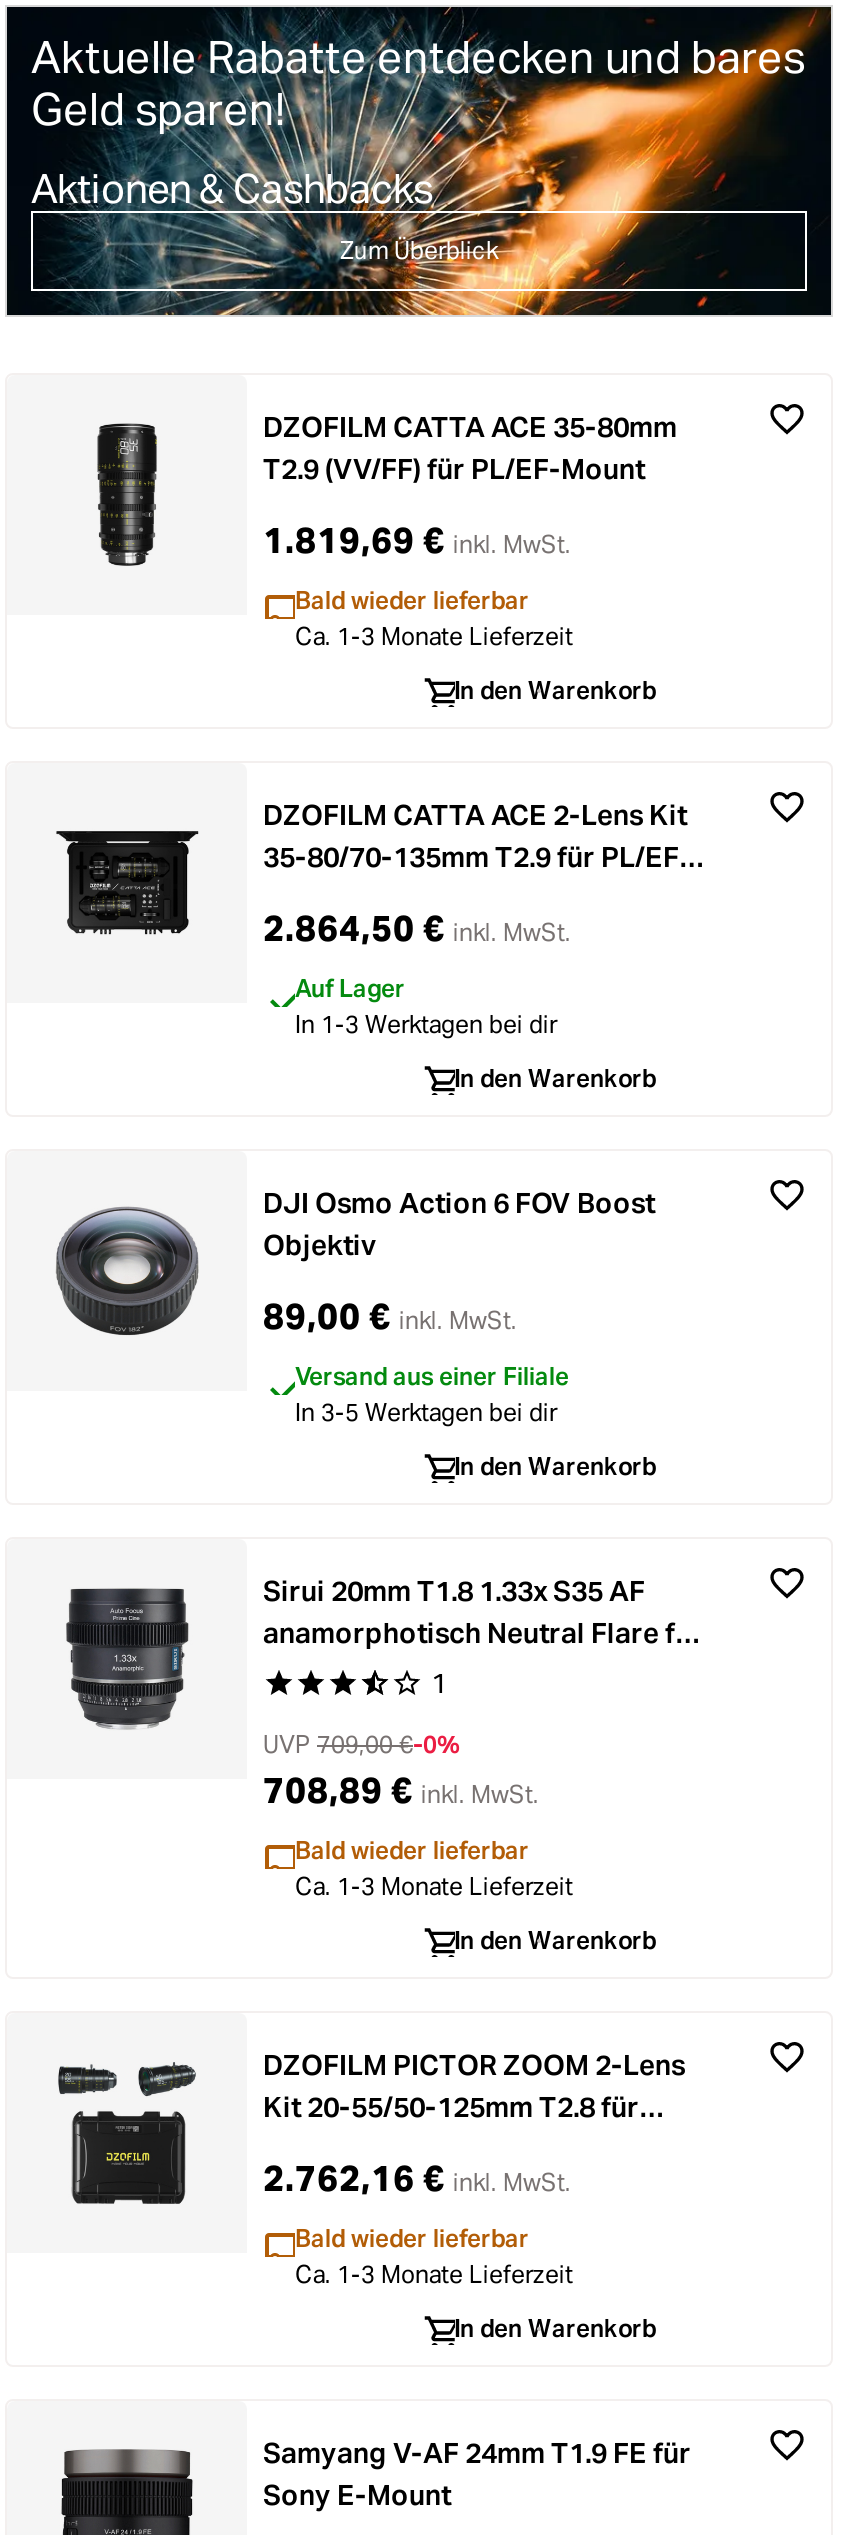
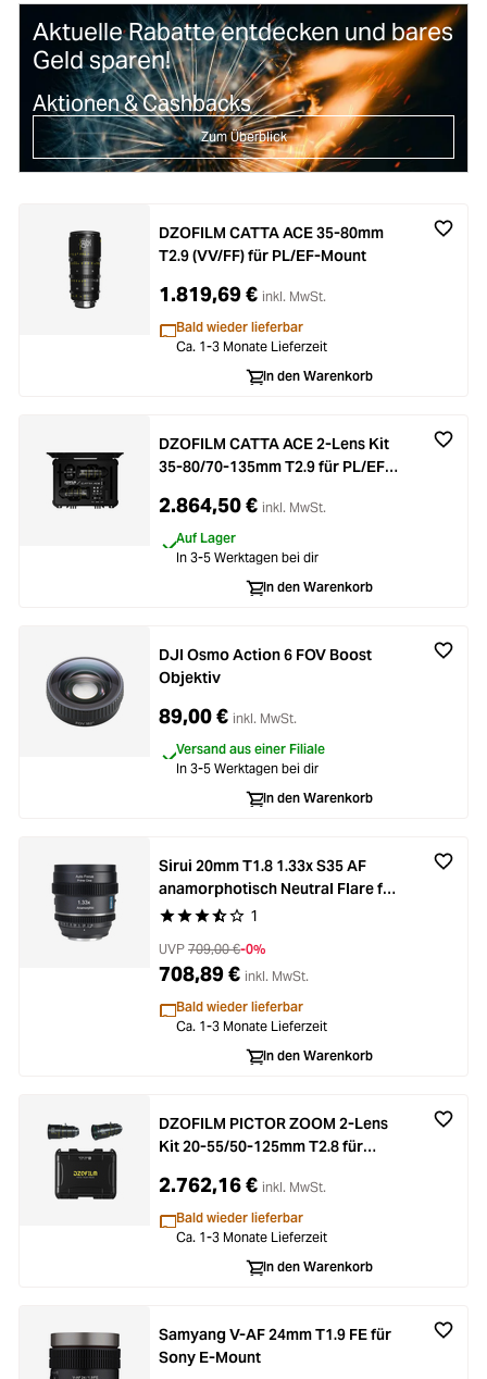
- In 1-3 Werktagen bei dir
+ In 3-5 Werktagen bei dir
